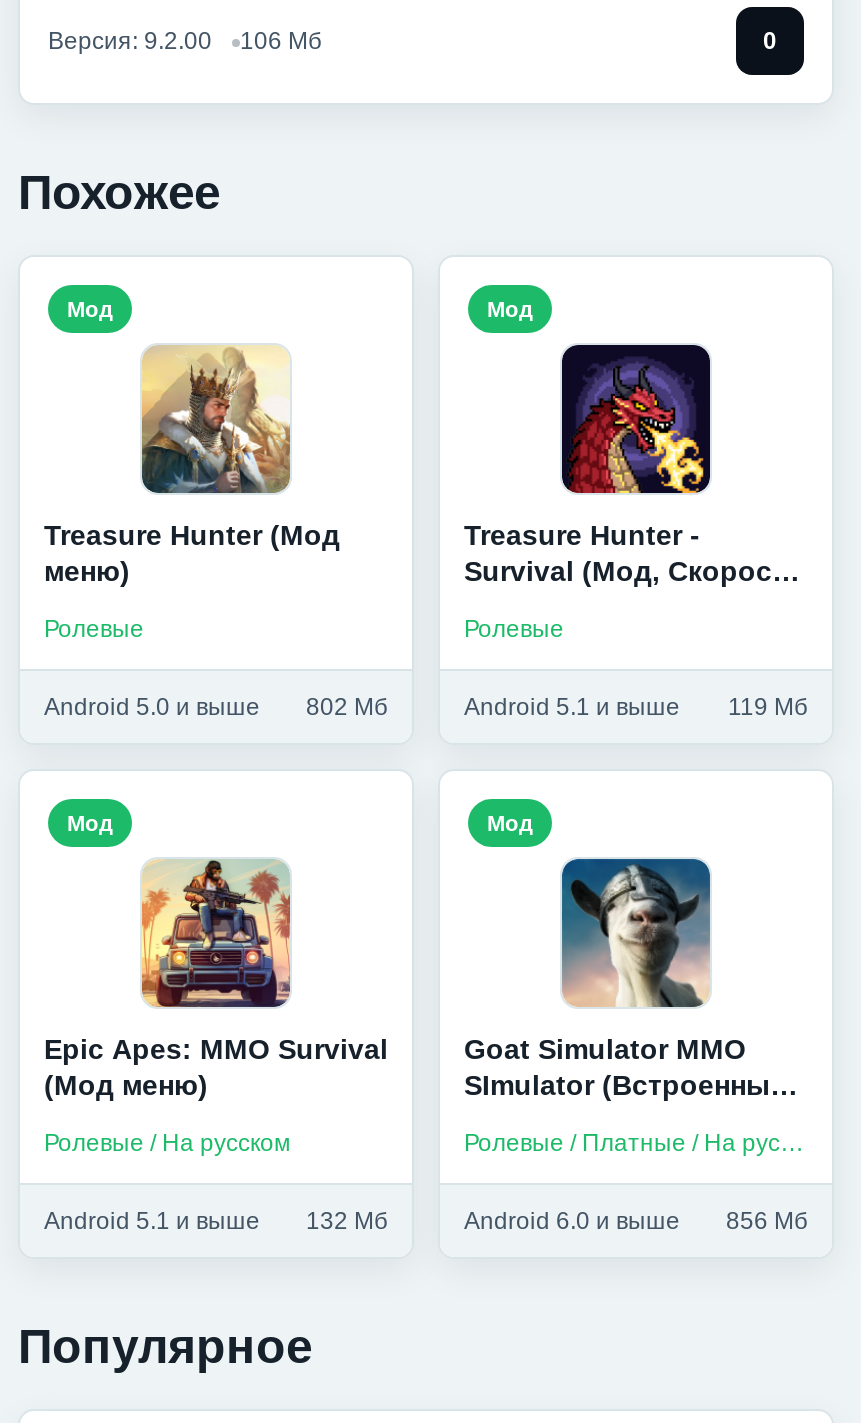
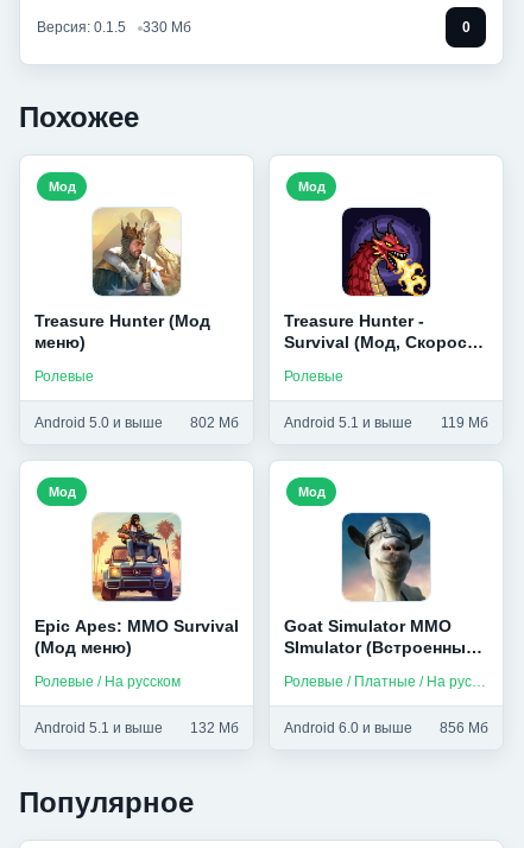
- Версия: 9.2.00
- 106 Мб
+ Версия: 0.1.5
+ 330 Мб
